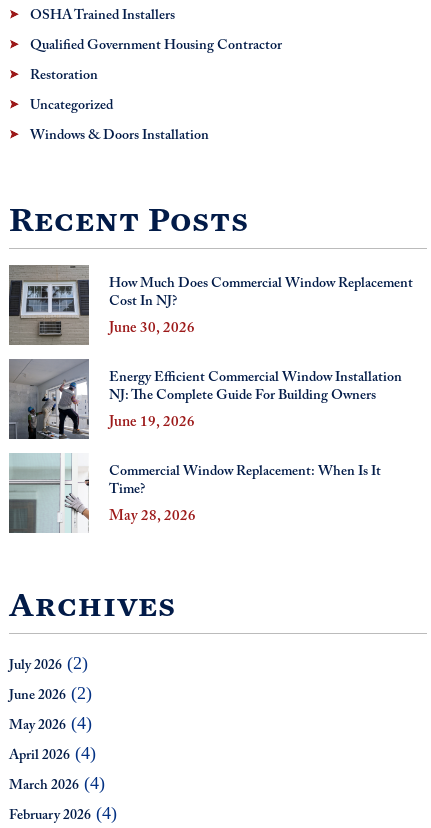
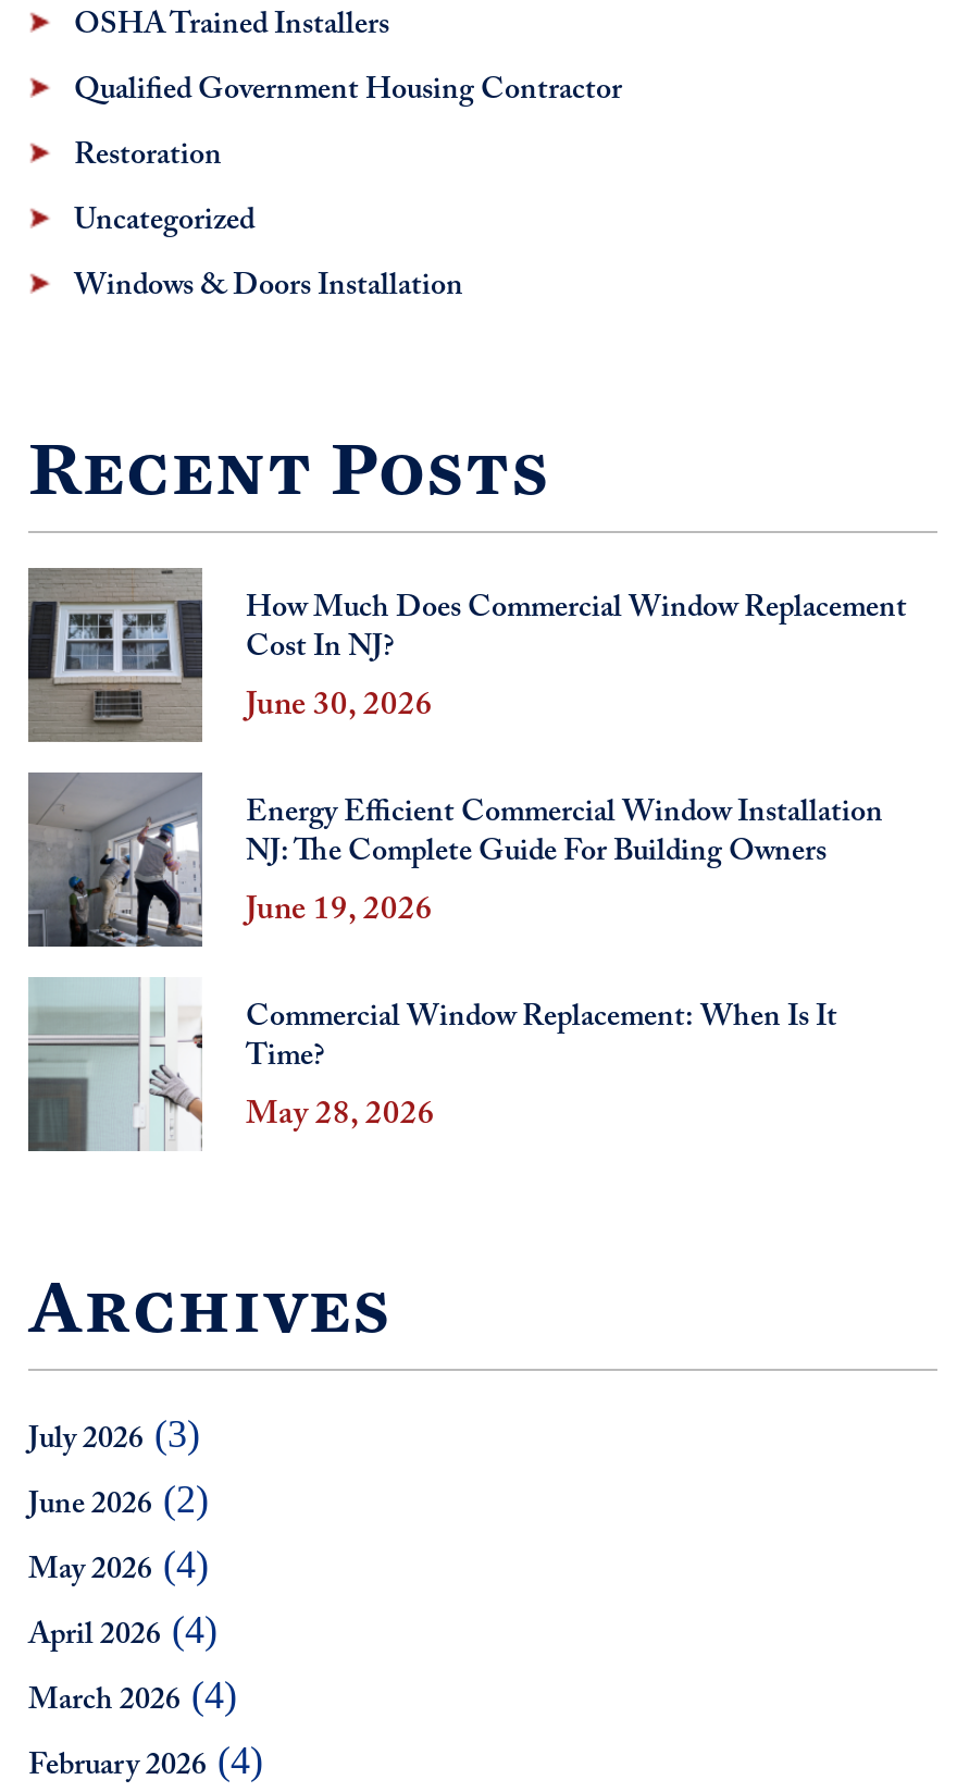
- July 2026 (2)
+ July 2026 (3)
